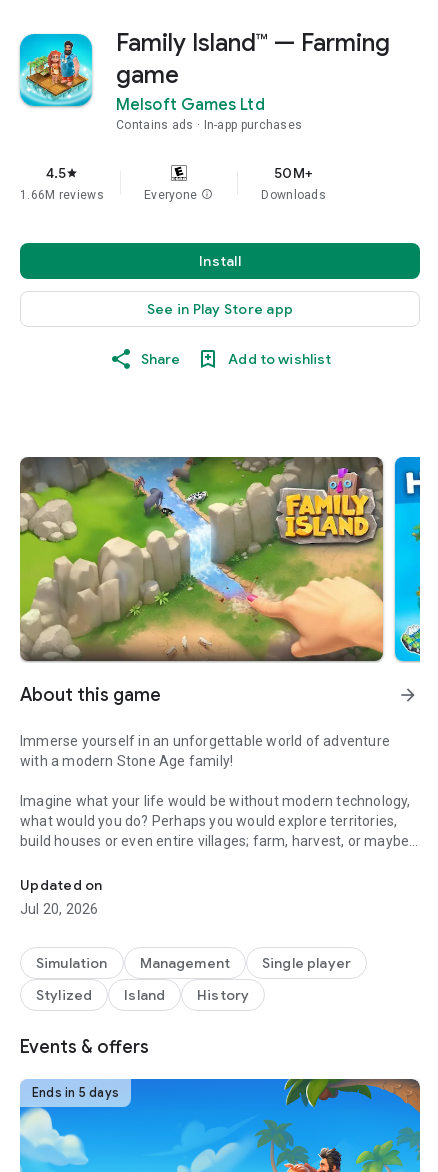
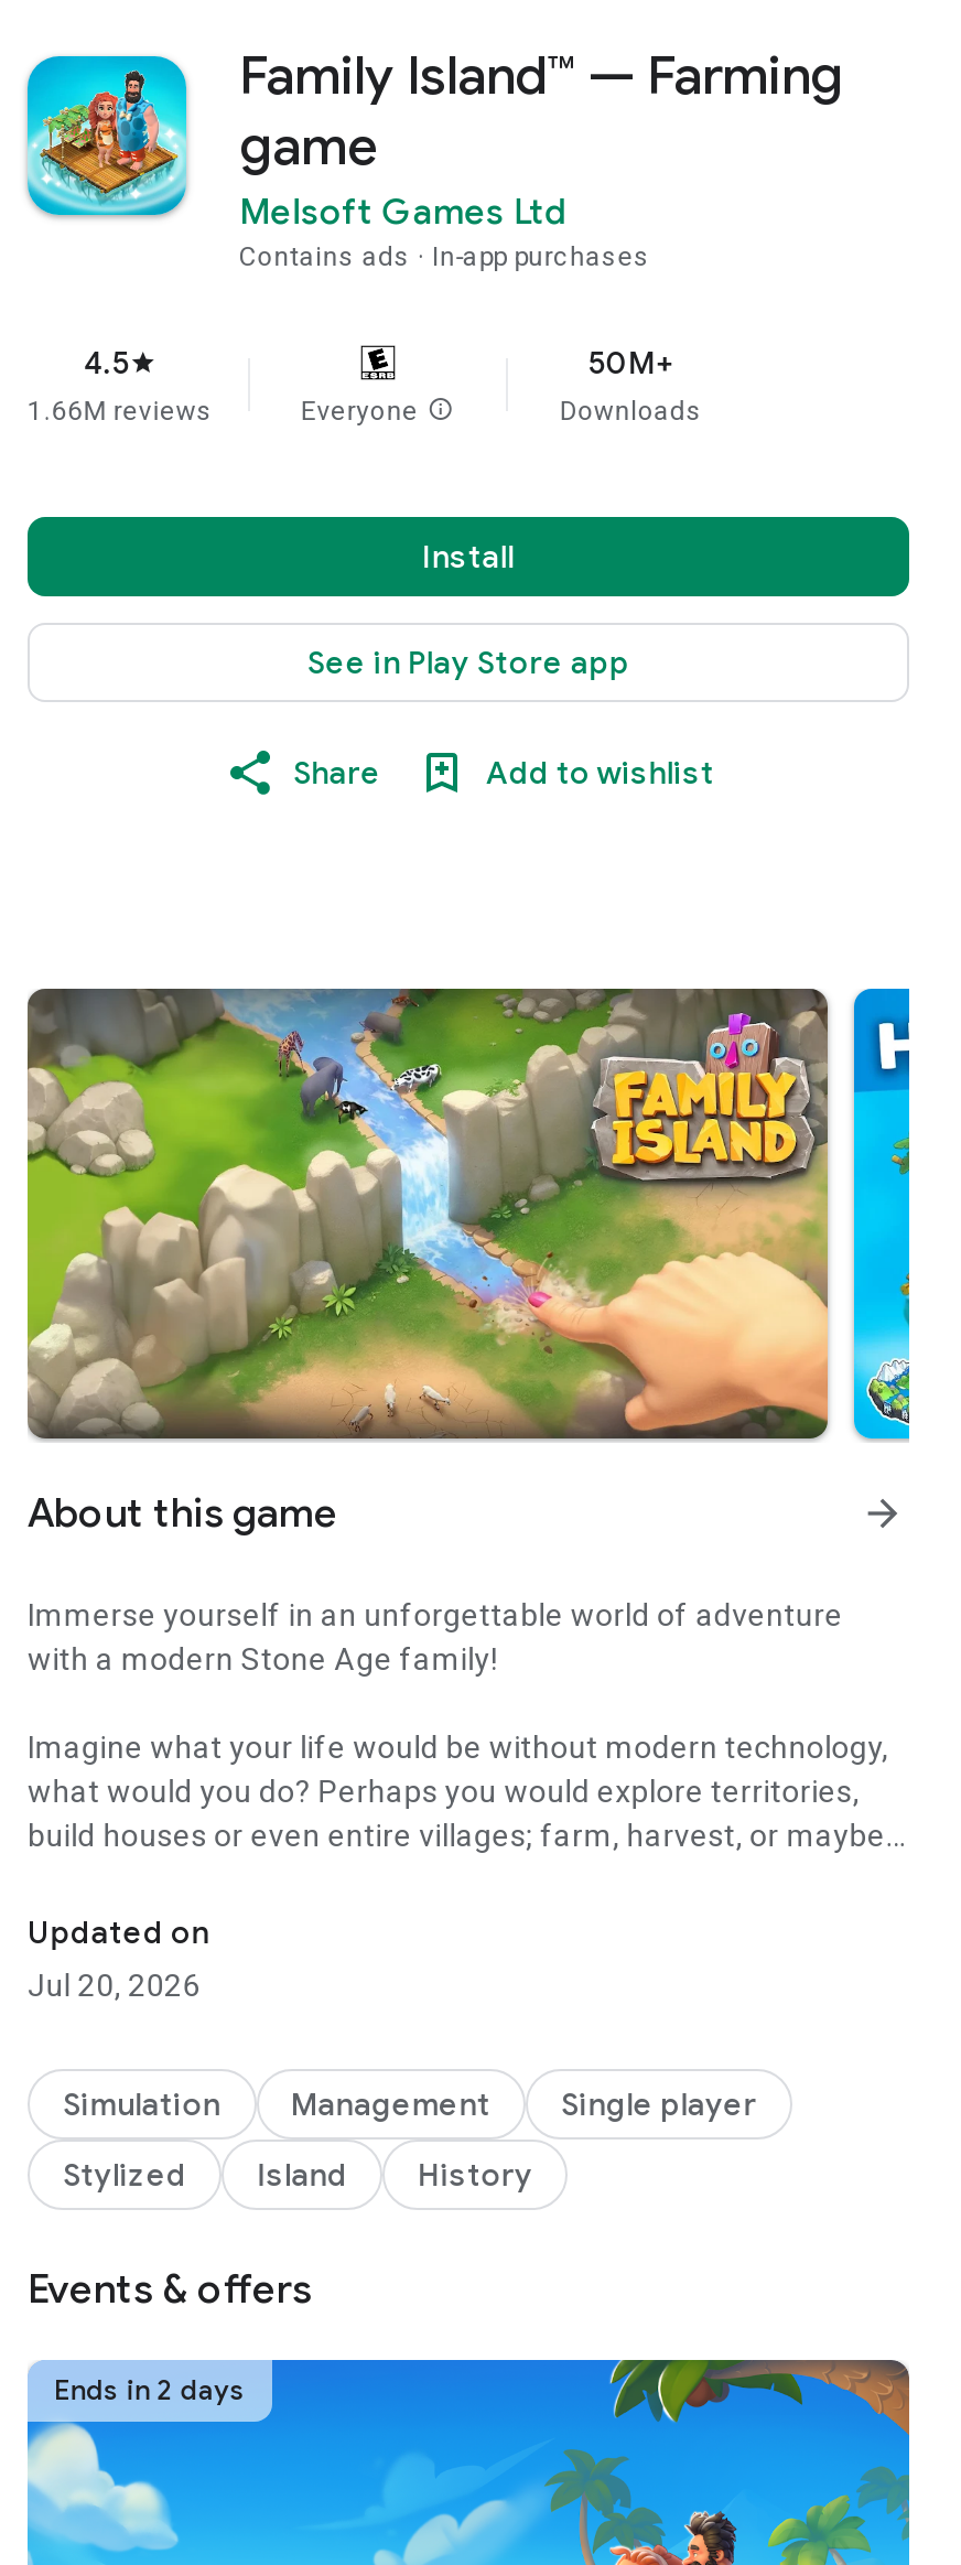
- Ends in 5 days
+ Ends in 2 days
